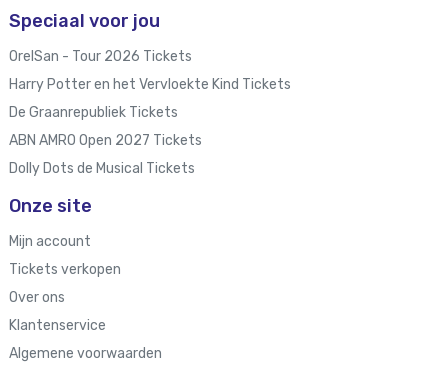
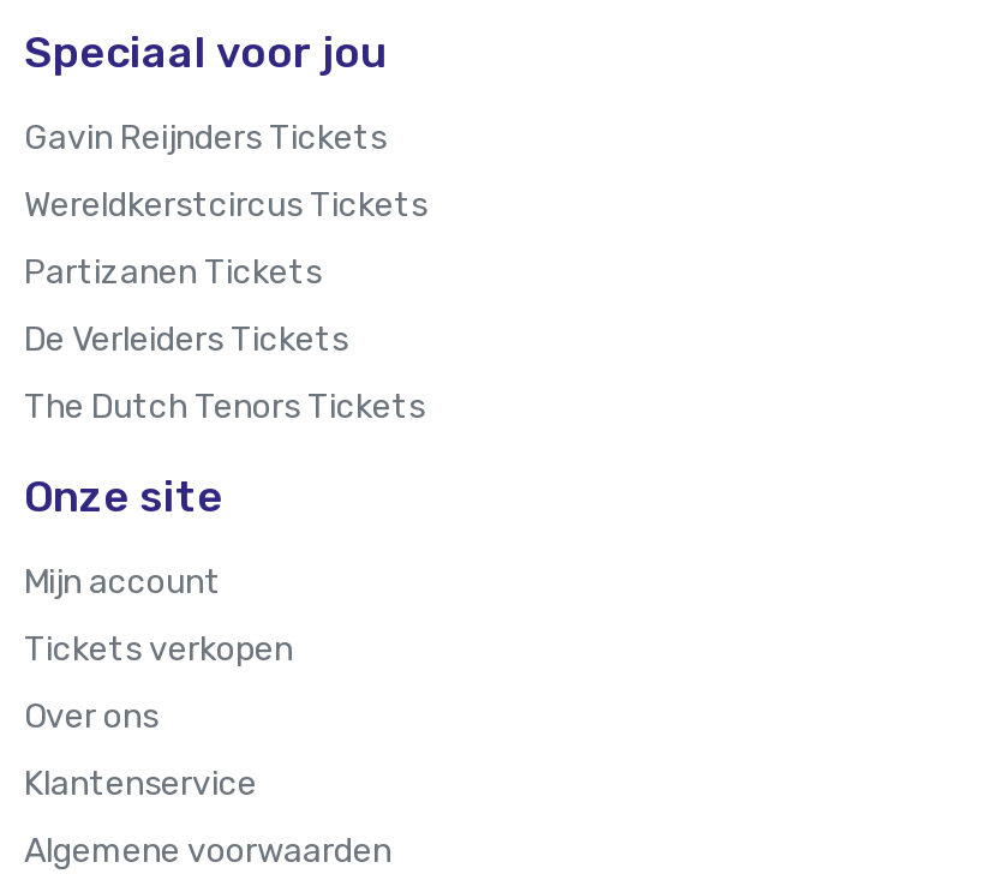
- OrelSan - Tour 2026 Tickets
+ Gavin Reijnders Tickets

- Harry Potter en het Vervloekte Kind Tickets
+ Wereldkerstcircus Tickets

- De Graanrepubliek Tickets
+ Partizanen Tickets

- ABN AMRO Open 2027 Tickets
+ De Verleiders Tickets

- Dolly Dots de Musical Tickets
+ The Dutch Tenors Tickets
